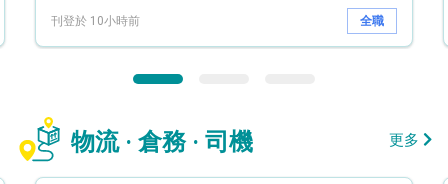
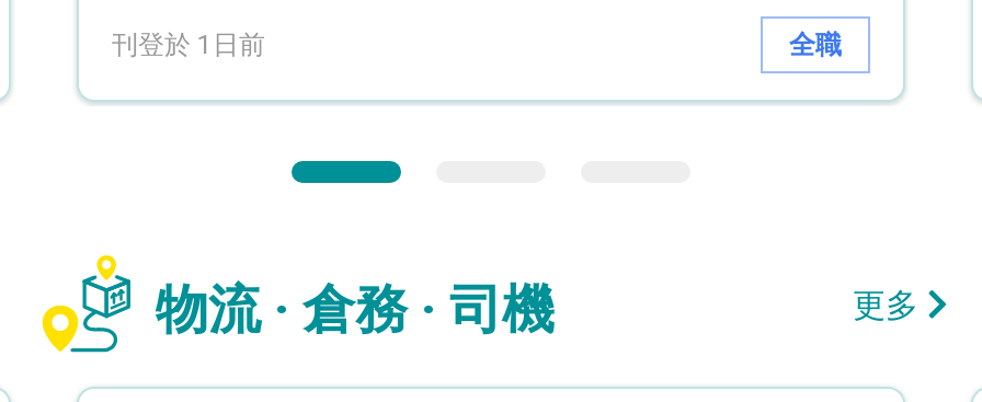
- 刊登於 10小時前
+ 刊登於 1日前
